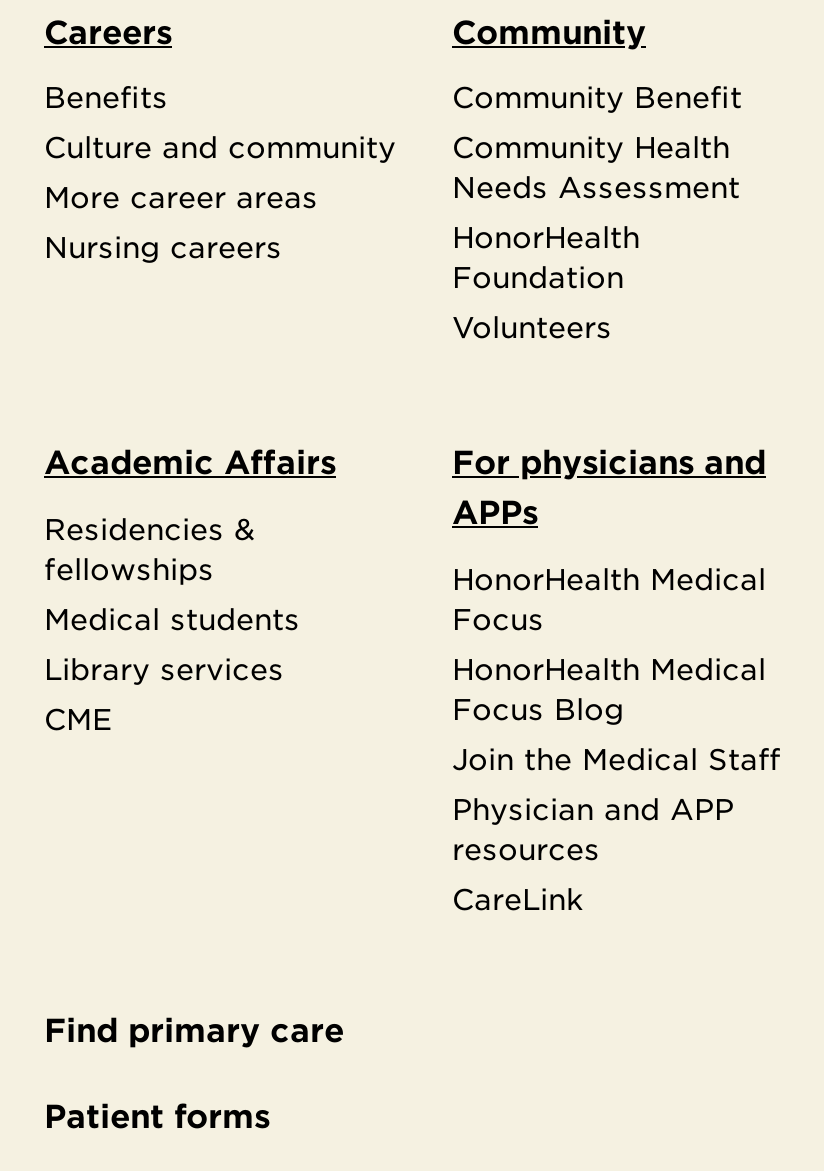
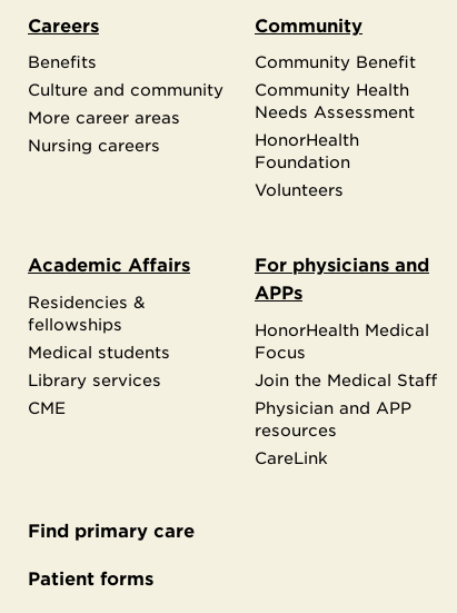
- HonorHealth Medical
- Focus Blog
